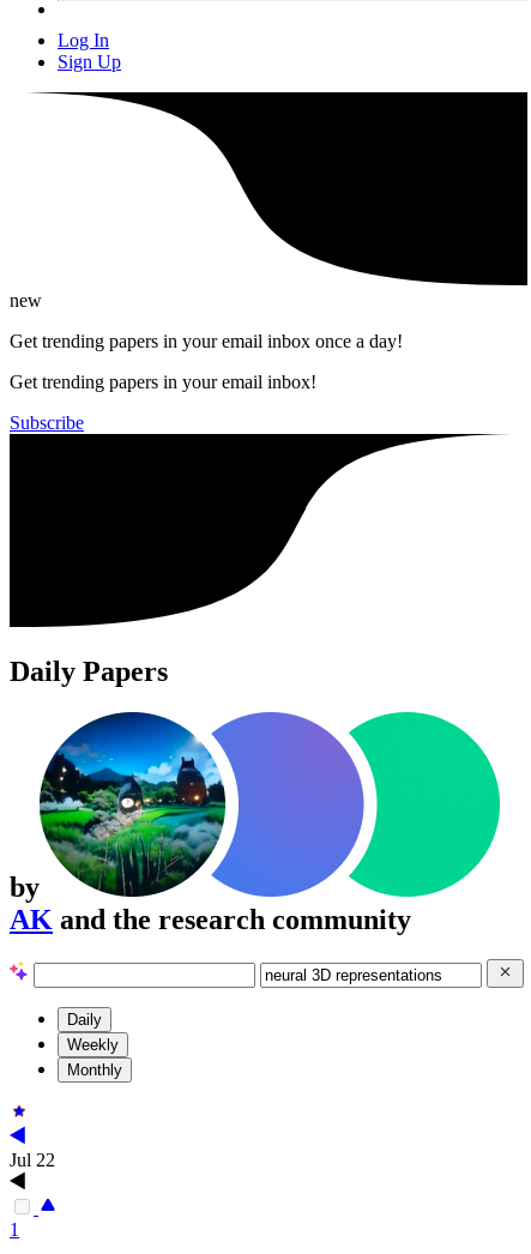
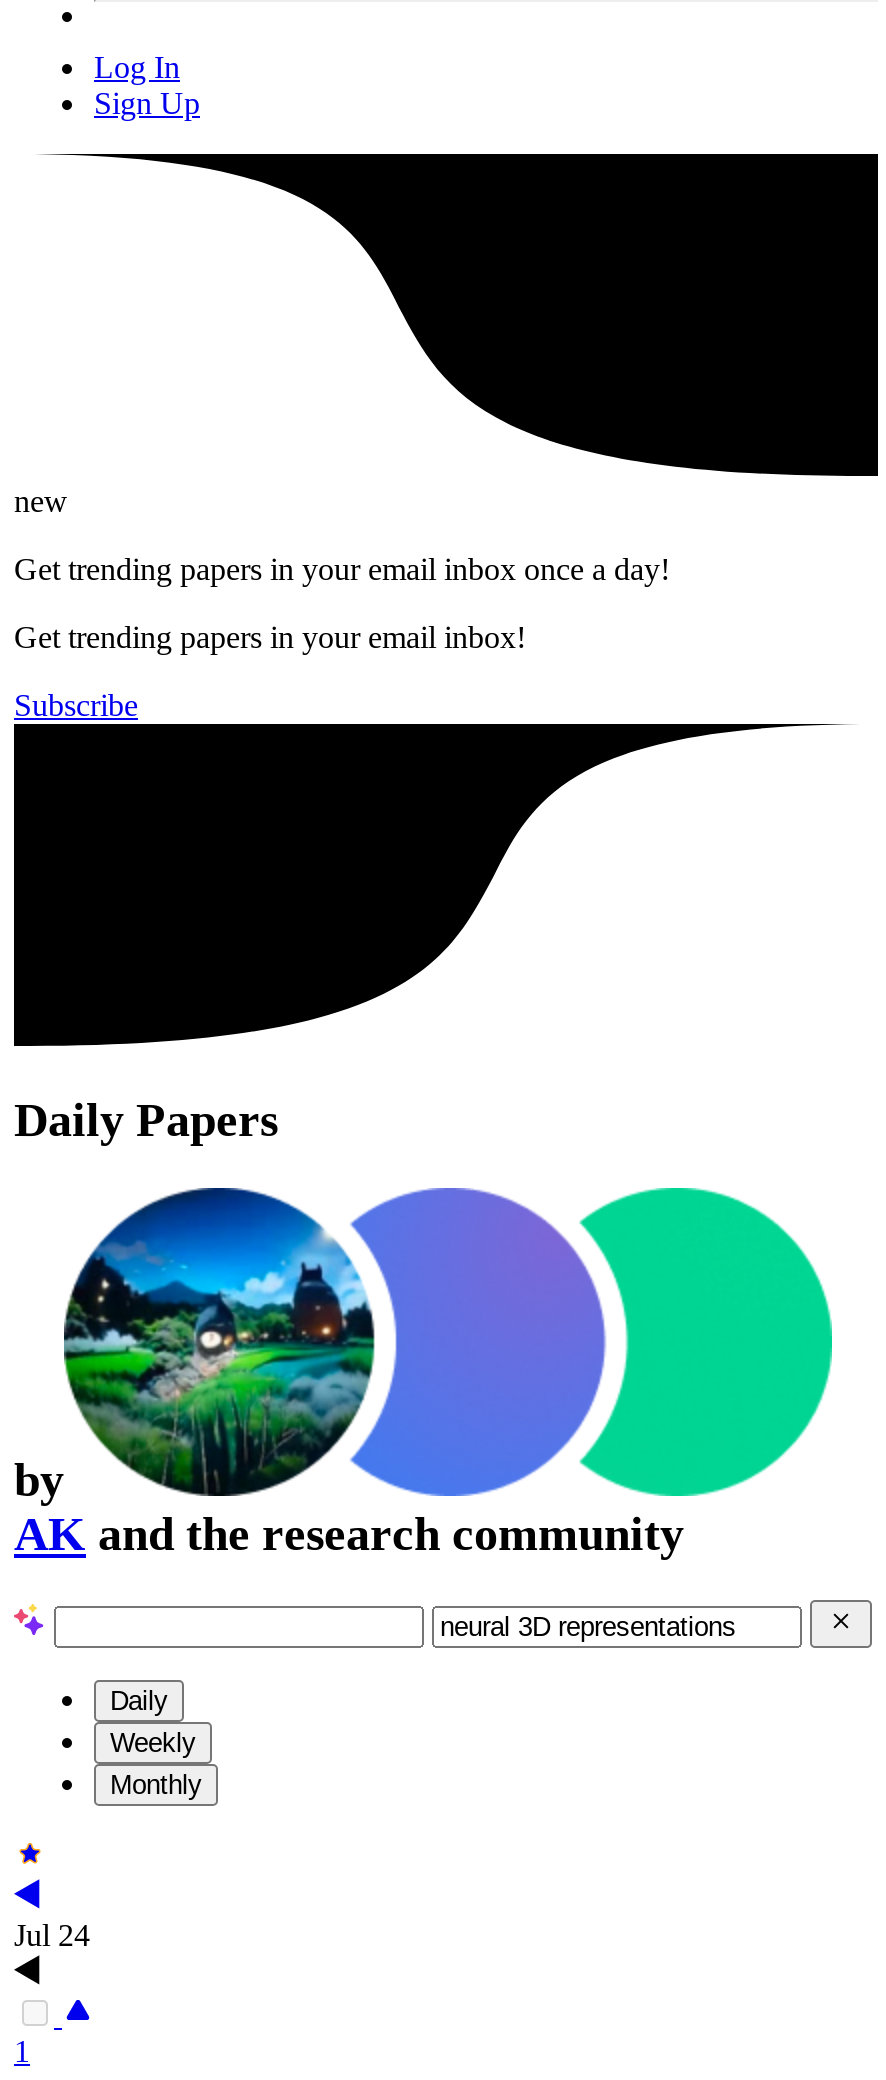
- Jul 22
+ Jul 24
